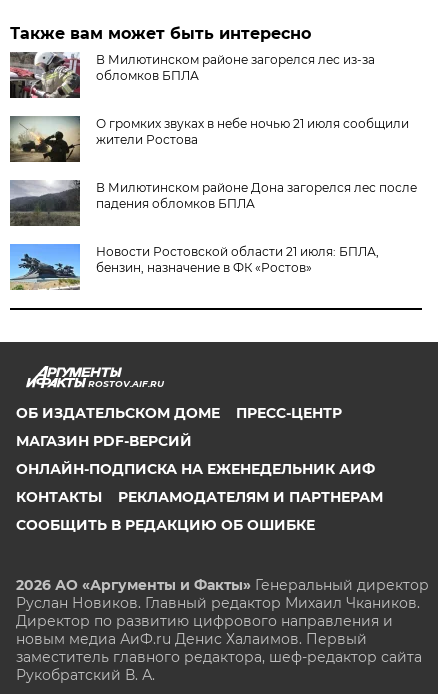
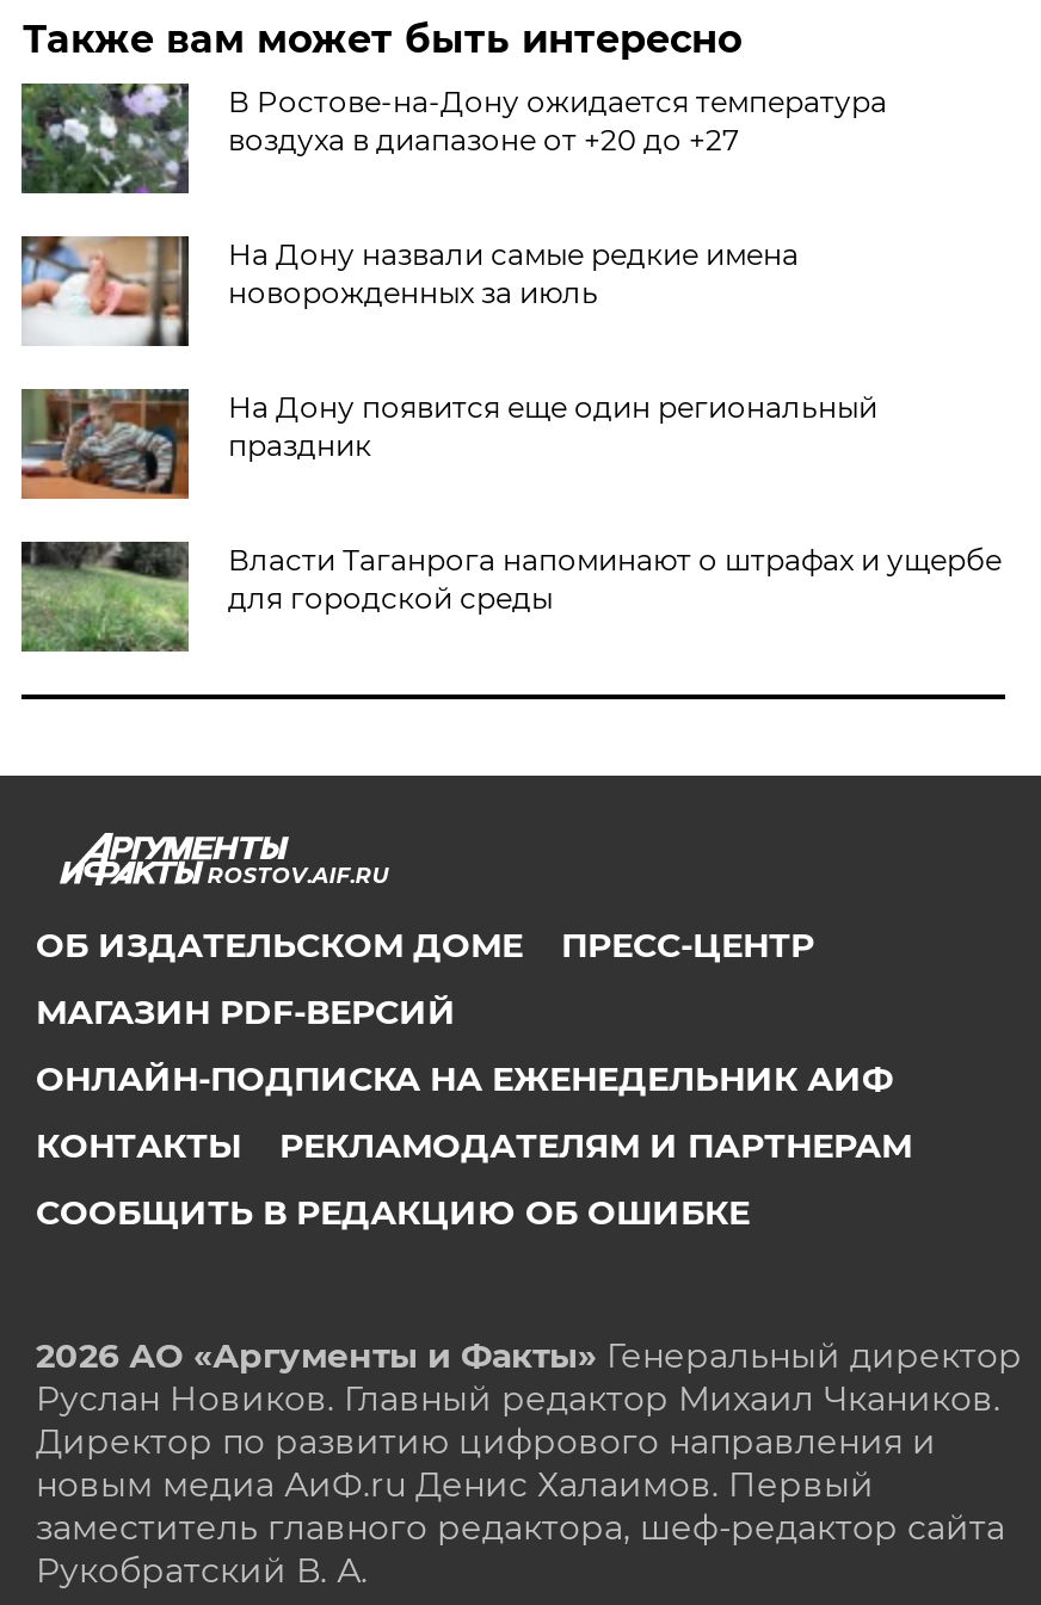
- [image]
- В Милютинском районе загорелся лес из-за
- обломков БПЛА
+ [image]
+ В Ростове‑на‑Дону ожидается температура
+ воздуха в диапазоне от +20 до +27

- [image]
- О громких звуках в небе ночью 21 июля сообщили
- жители Ростова
+ [image]
+ На Дону назвали самые редкие имена
+ новорожденных за июль

- [image]
- В Милютинском районе Дона загорелся лес после
- падения обломков БПЛА
+ [image]
+ На Дону появится еще один региональный
+ праздник

- [image]
- Новости Ростовской области 21 июля: БПЛА,
- бензин, назначение в ФК «Ростов»
+ [image]
+ Власти Таганрога напоминают о штрафах и ущербе
+ для городской среды
